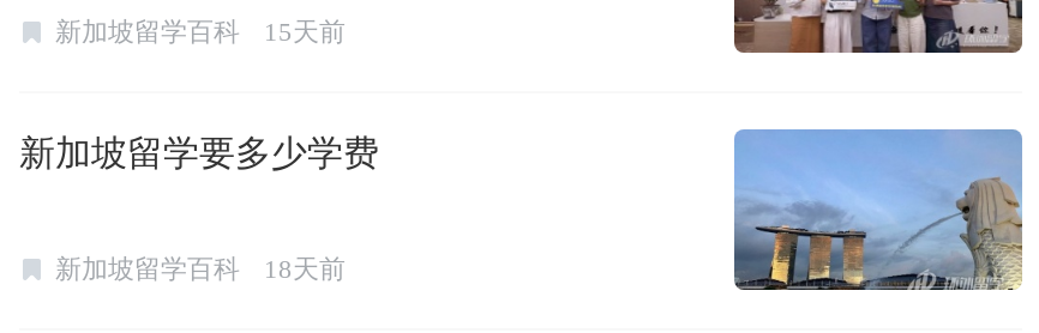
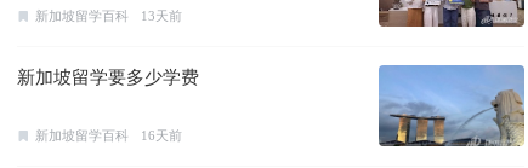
- 新加坡留学百科 15天前
+ 新加坡留学百科 13天前

- 新加坡留学百科 18天前
+ 新加坡留学百科 16天前
